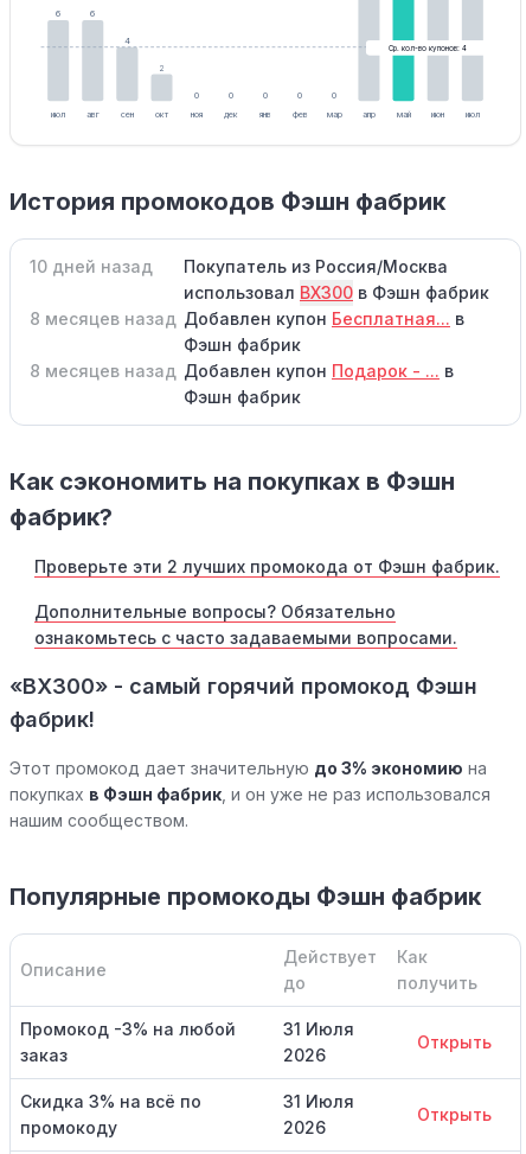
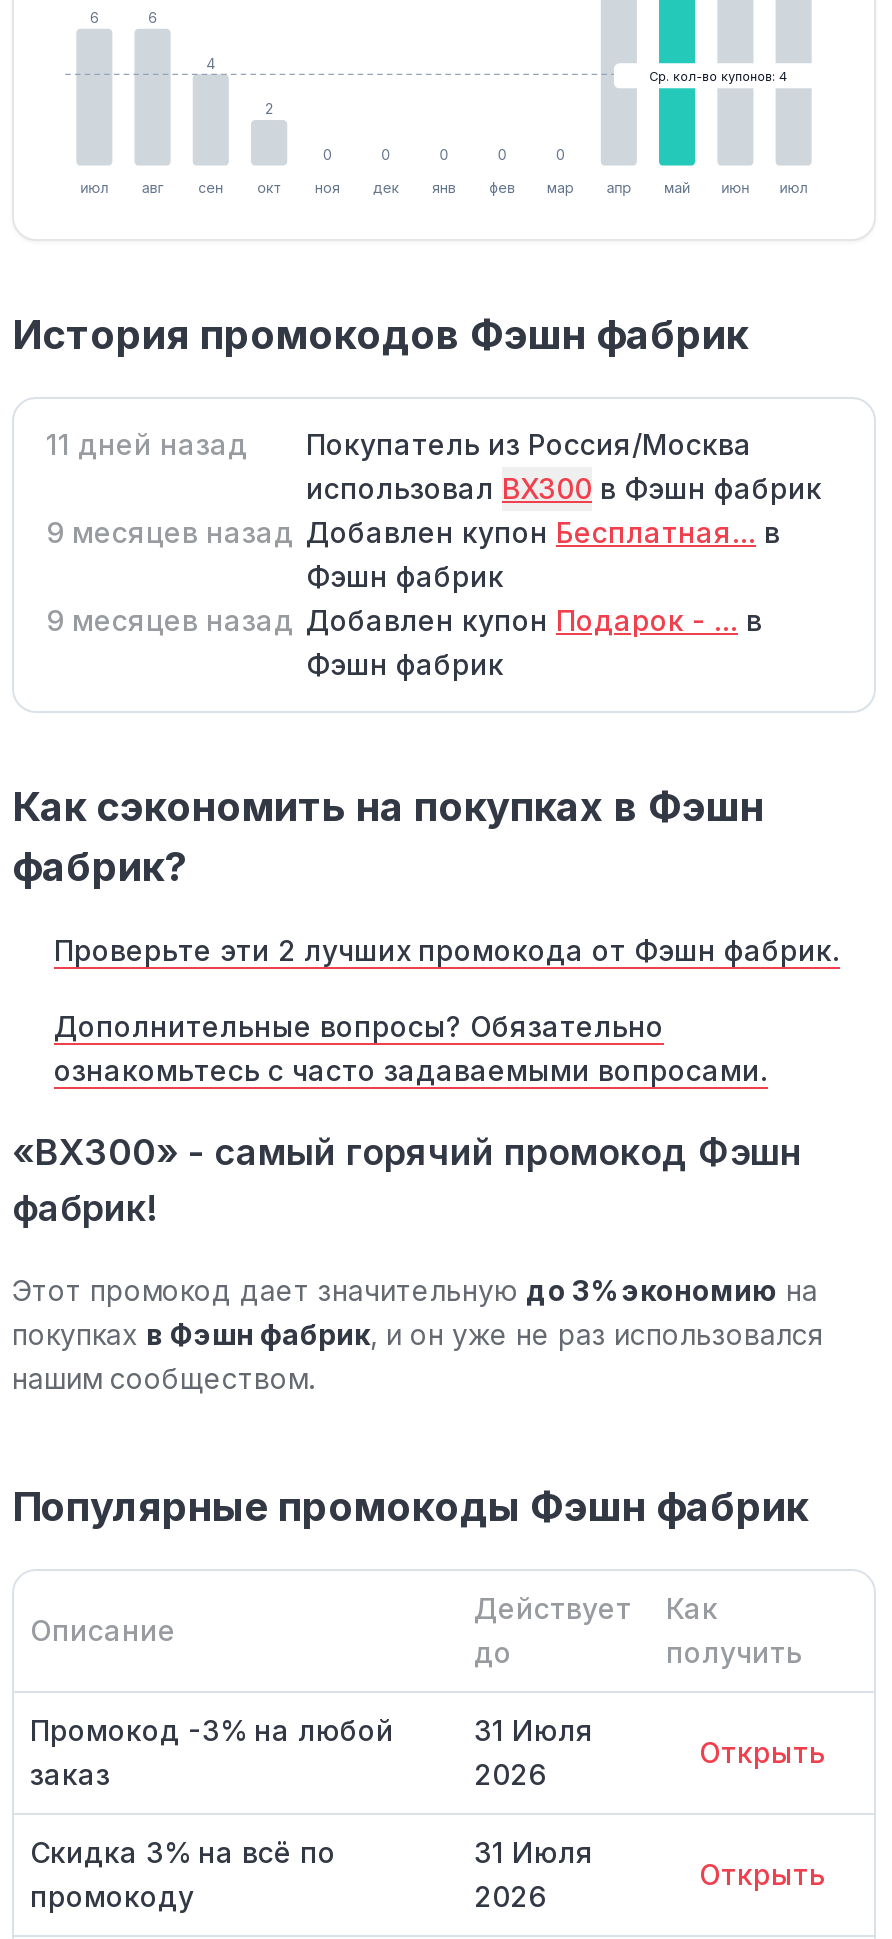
- 10 дней назад Покупатель из Россия/Москва
+ 11 дней назад Покупатель из Россия/Москва

- 8 месяцев назад Добавлен купон Бесплатная... в
+ 9 месяцев назад Добавлен купон Бесплатная... в

- 8 месяцев назад Добавлен купон Подарок - ... в
+ 9 месяцев назад Добавлен купон Подарок - ... в
